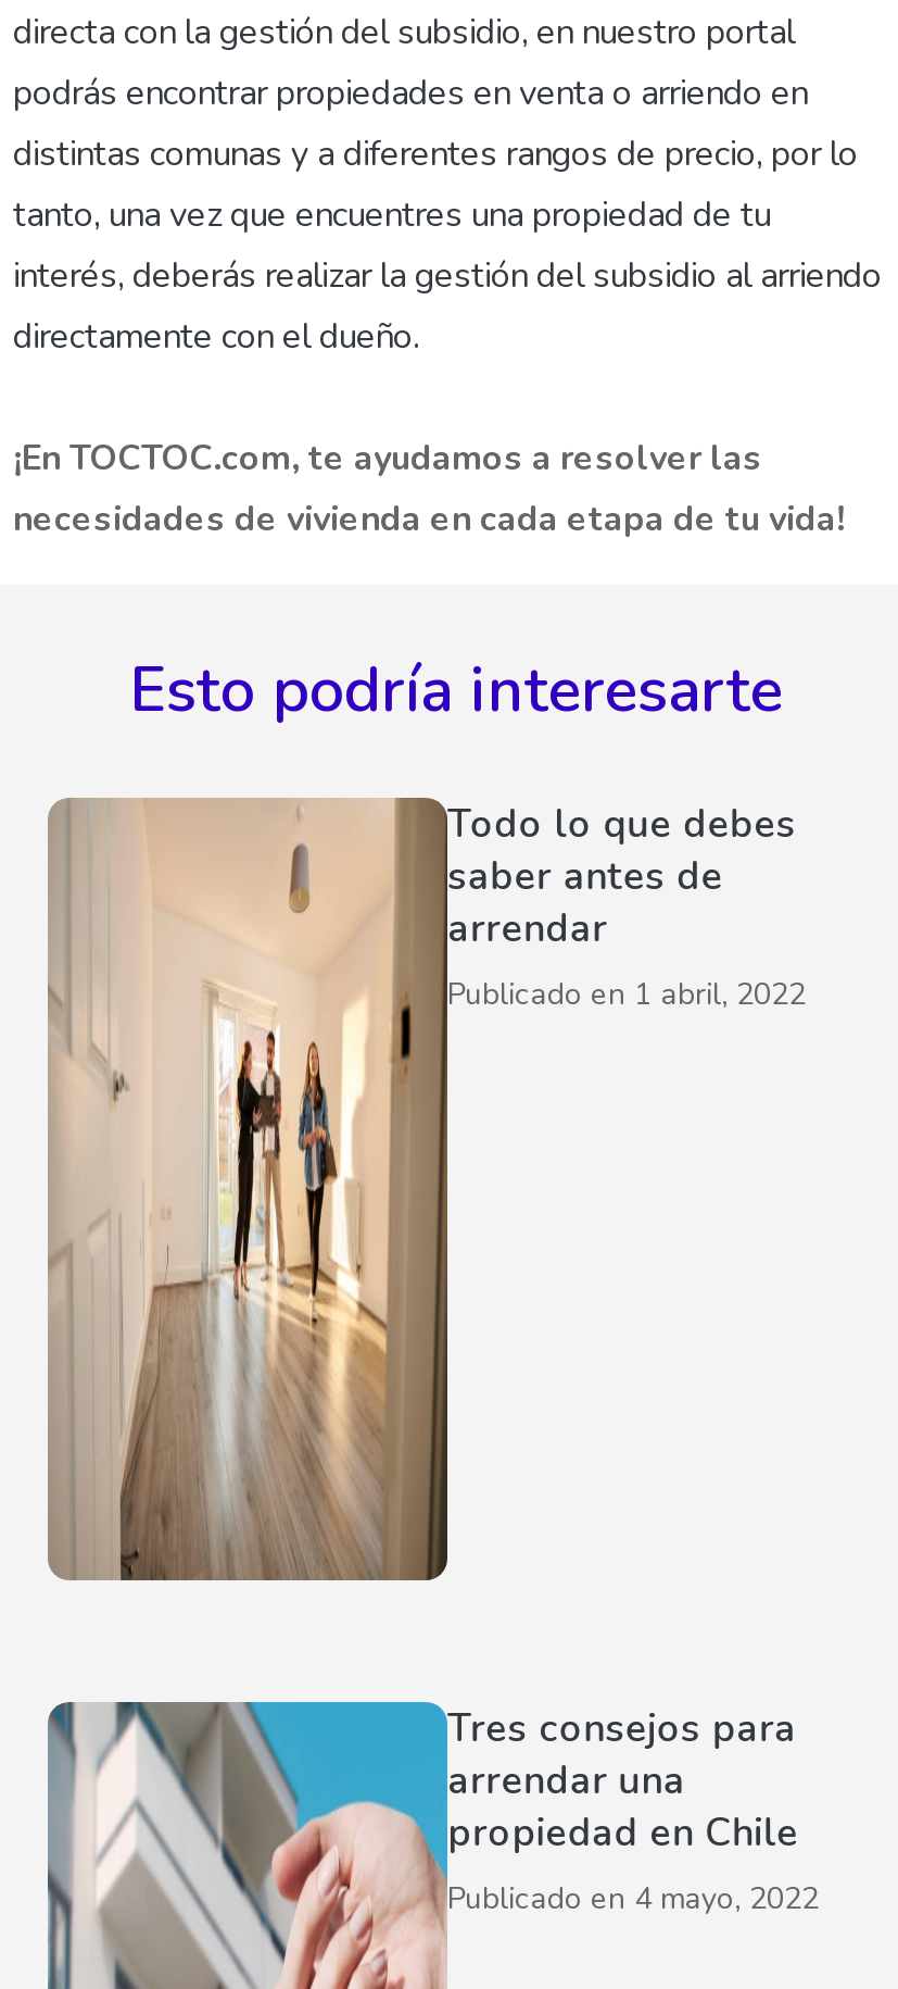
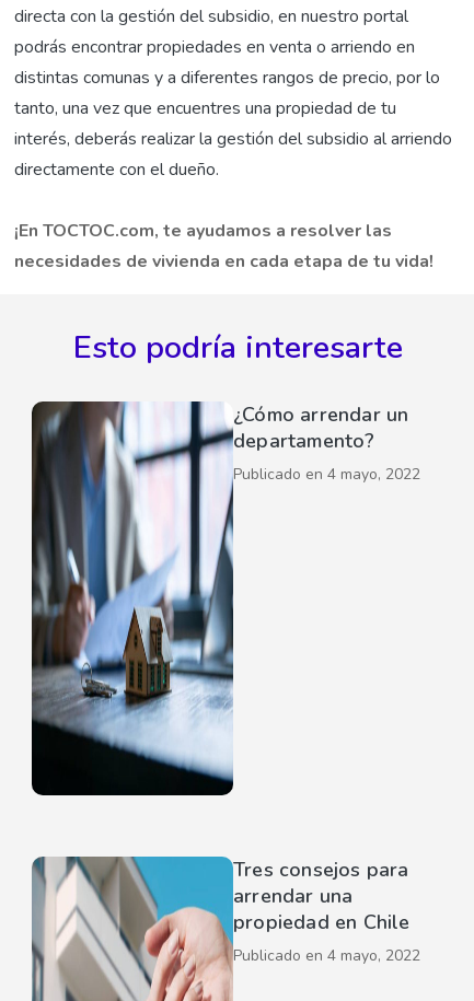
- [image]
- Todo lo que debes
- saber antes de
- arrendar
- Publicado en 1 abril, 2022
+ [image]
+ ¿Cómo arrendar un
+ departamento?
+ Publicado en 4 mayo, 2022
